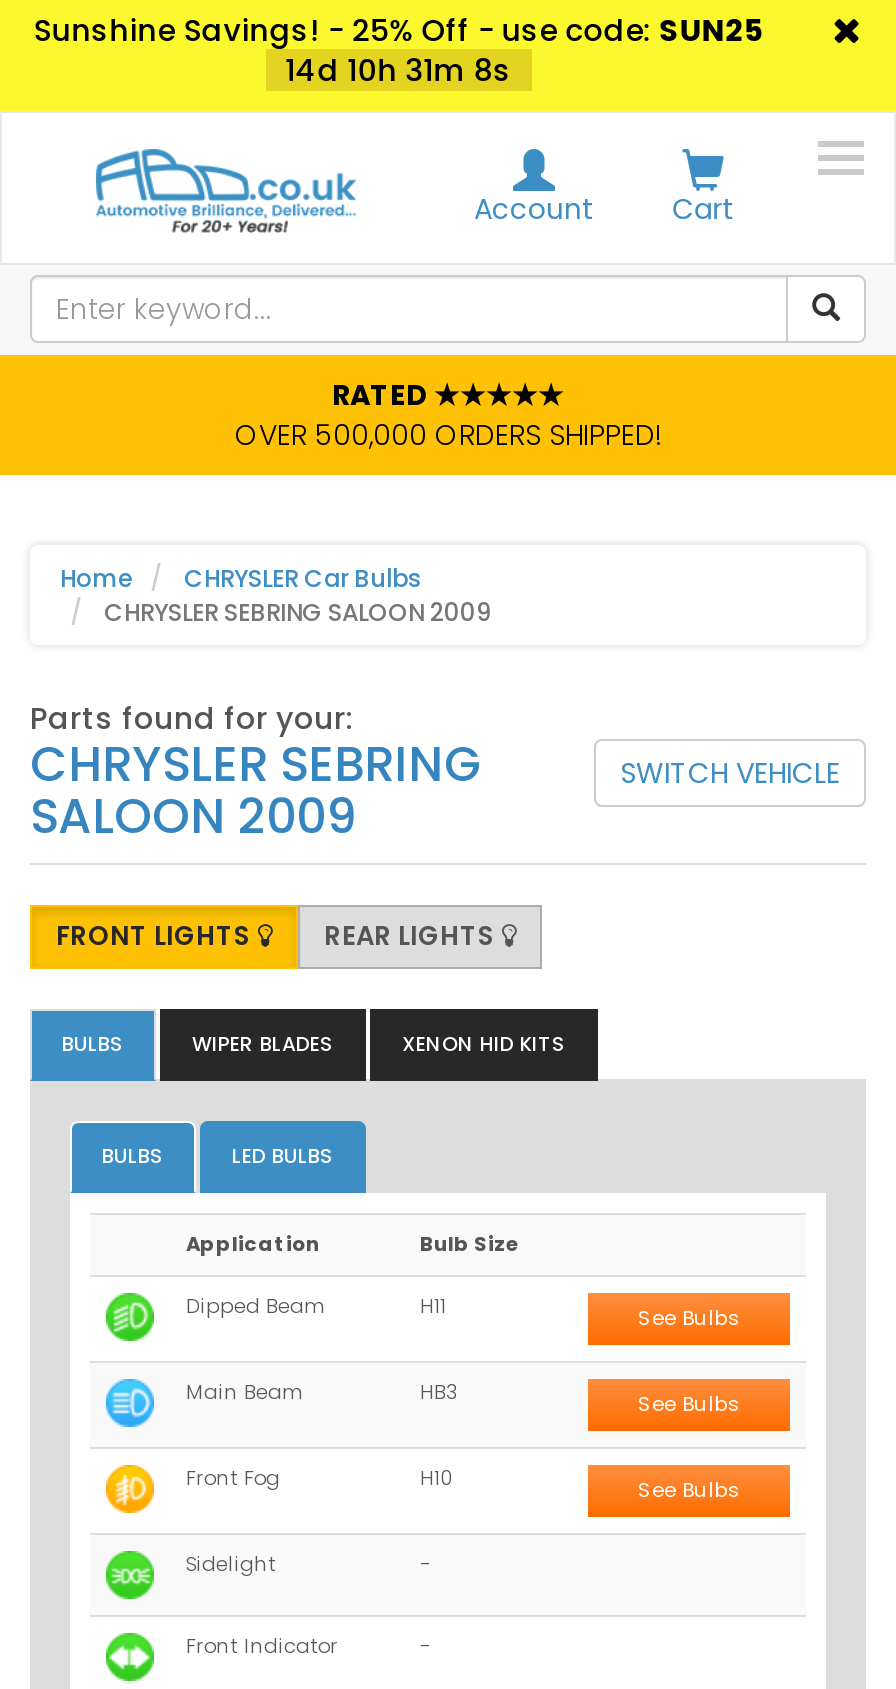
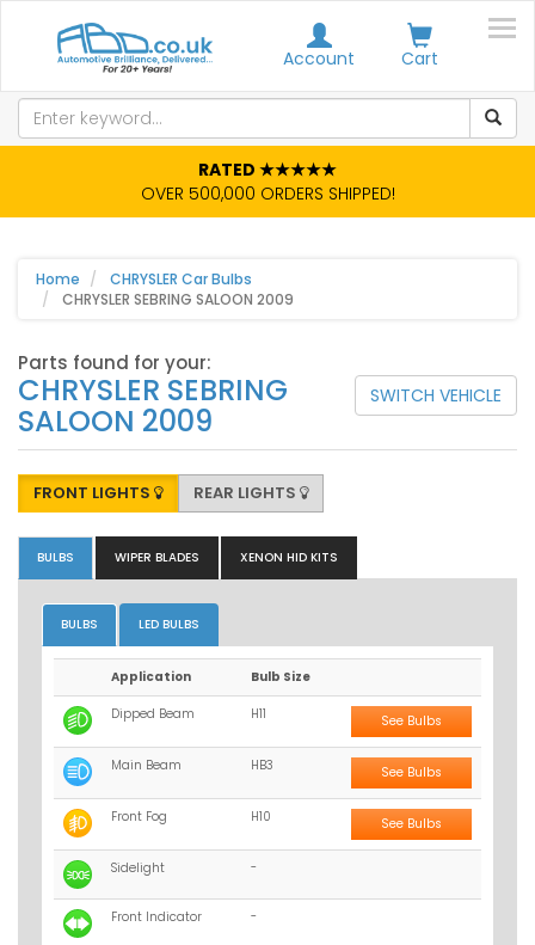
- Sunshine Savings! - 25% Off - use code: SUN25
- 14d 10h 31m 8s
